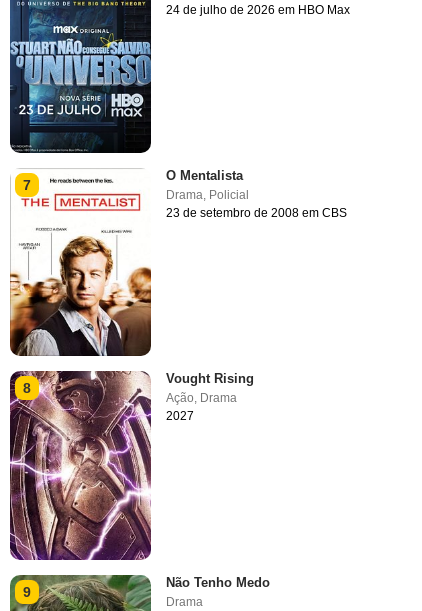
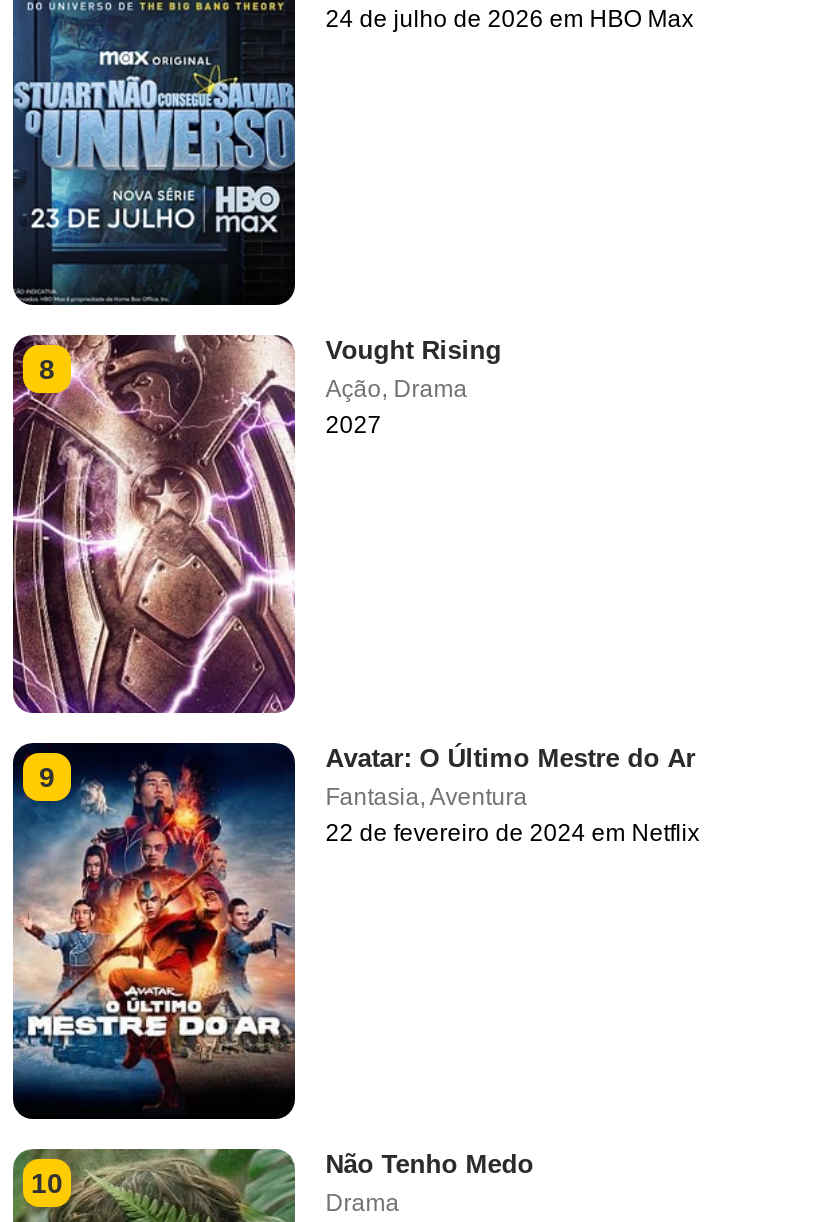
- [image]
- 7

- O Mentalista
- Drama, Policial
- 23 de setembro de 2008 em CBS

moved up: [image] | 8 | Vought Rising | Ação, Drama | 2027 | 9

+ [image]
+ Avatar: O Último Mestre do Ar
+ Fantasia, Aventura
+ 22 de fevereiro de 2024 em Netflix

+ 10
